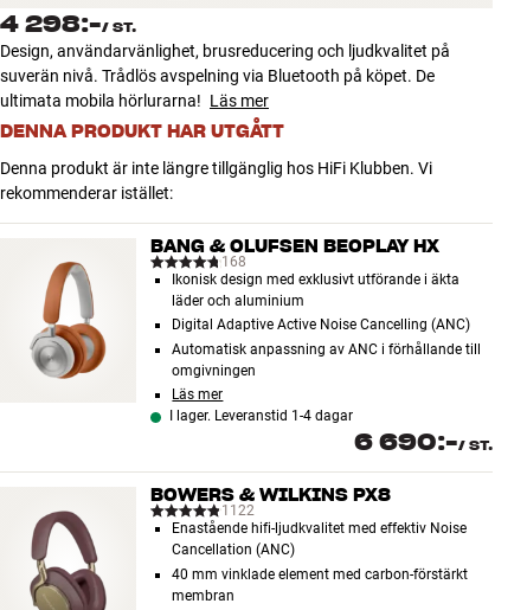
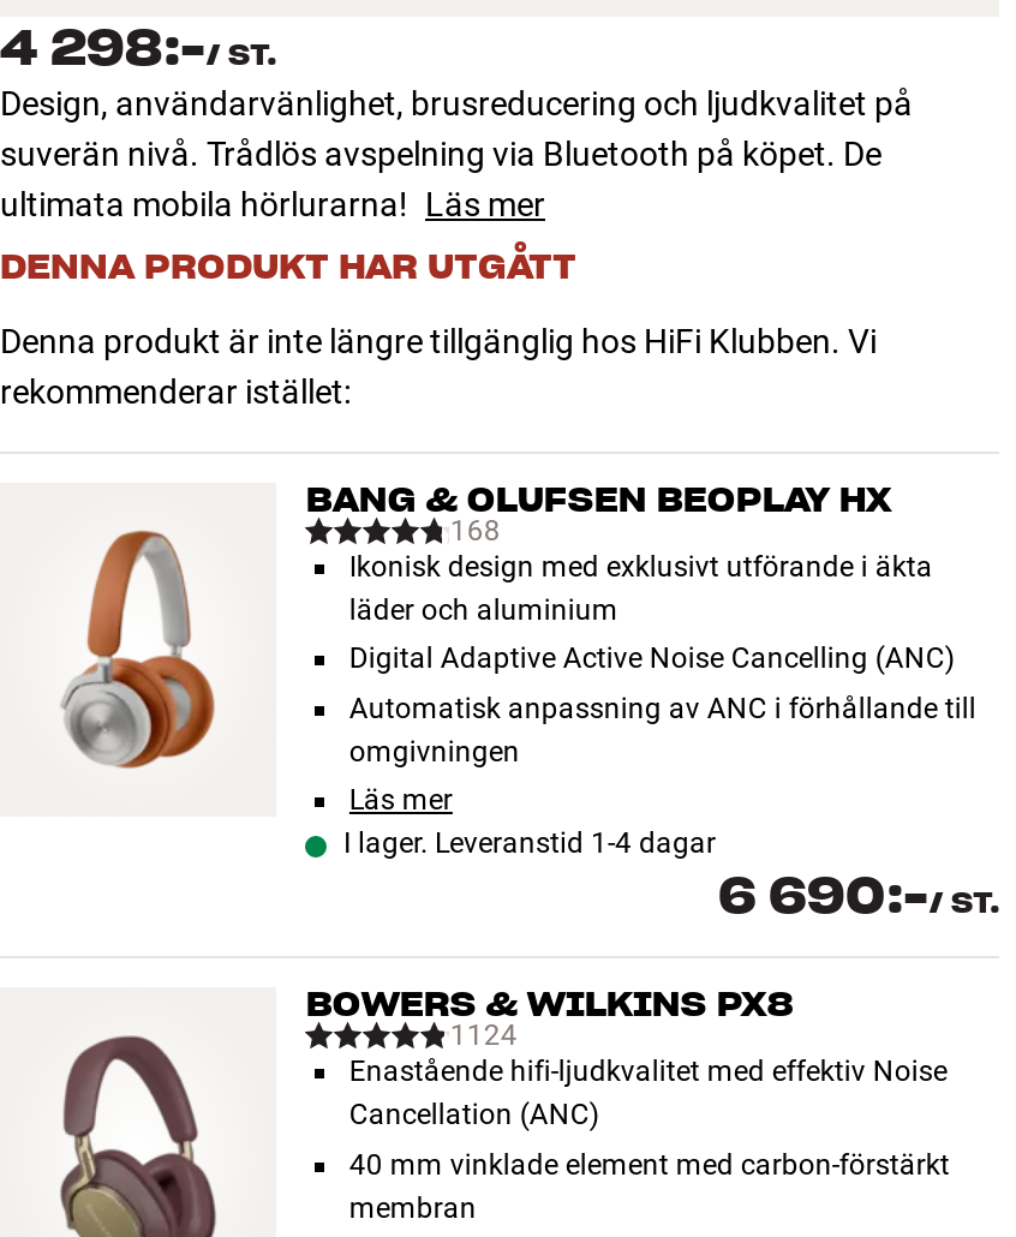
- 1122
+ 1124
